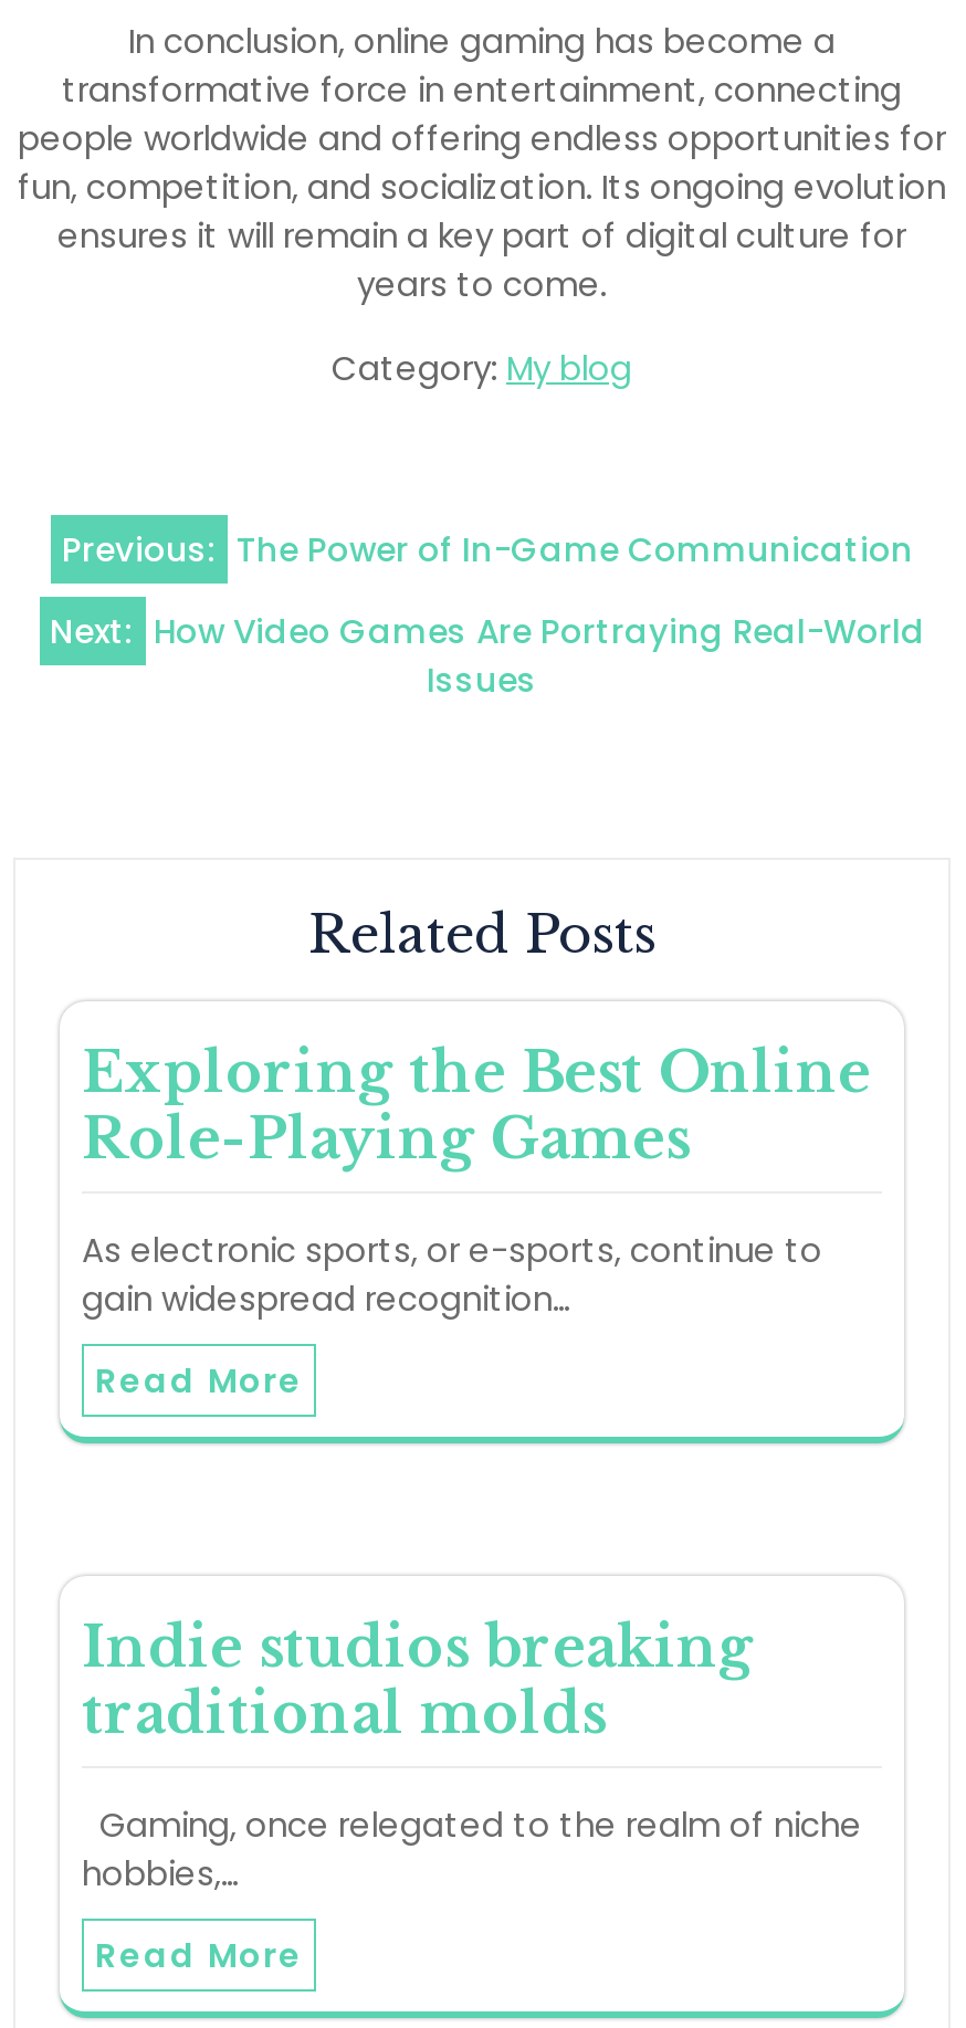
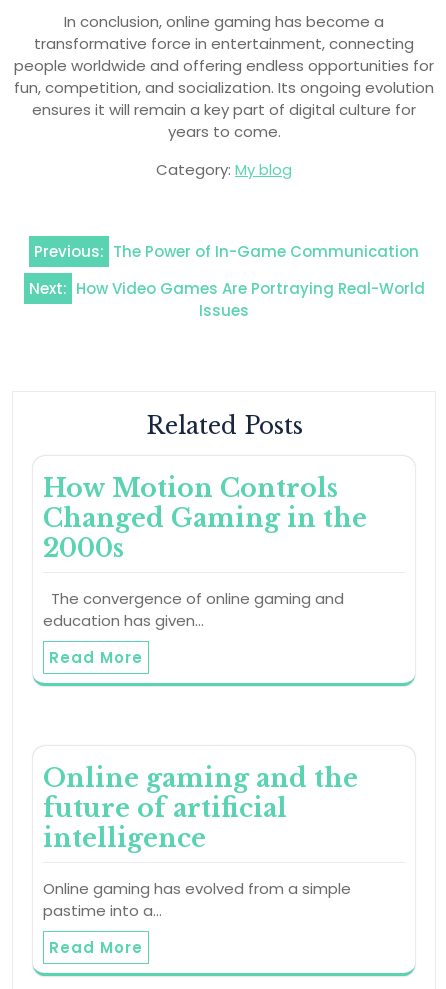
- Exploring the Best Online
- Role-Playing Games
+ How Motion Controls
+ Changed Gaming in the
+ 2000s

- As electronic sports, or e-sports, continue to
- gain widespread recognition…
+ The convergence of online gaming and
+ education has given…

- Indie studios breaking
- traditional molds
+ Online gaming and the
+ future of artificial
+ intelligence

- Gaming, once relegated to the realm of niche
- hobbies,…
+ Online gaming has evolved from a simple
+ pastime into a…
